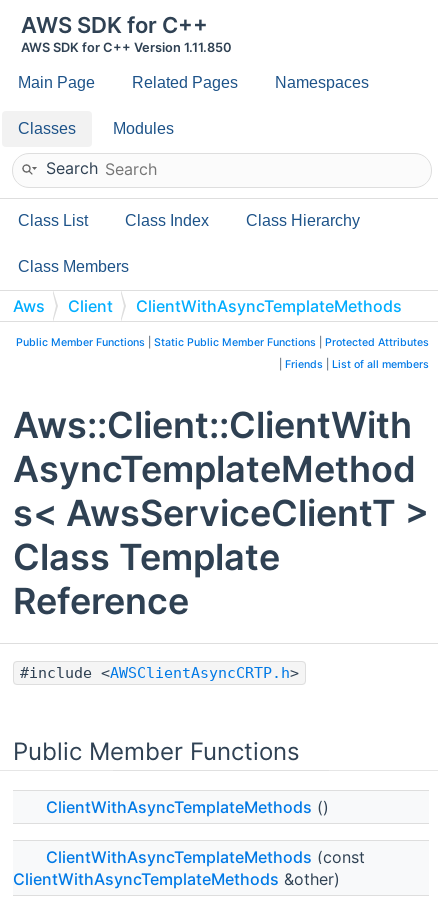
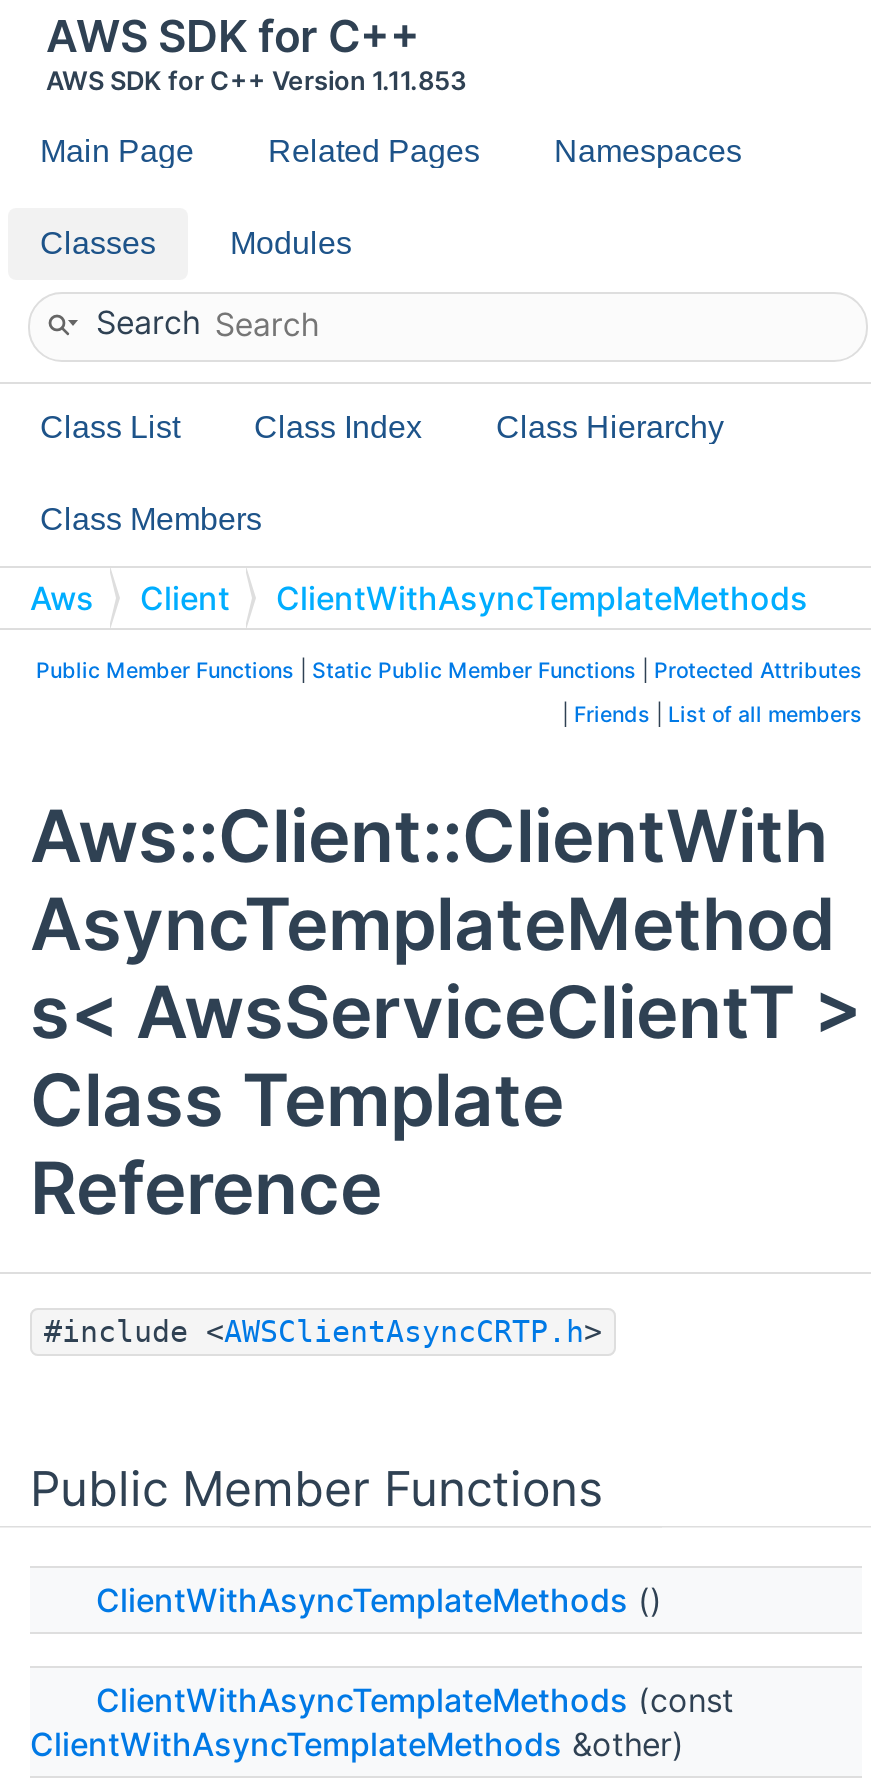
- AWS SDK for C++ Version 1.11.850
+ AWS SDK for C++ Version 1.11.853
